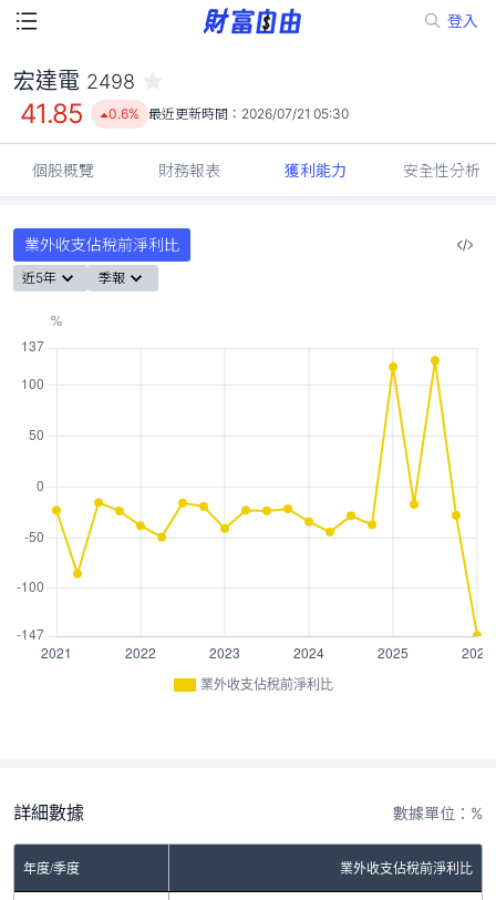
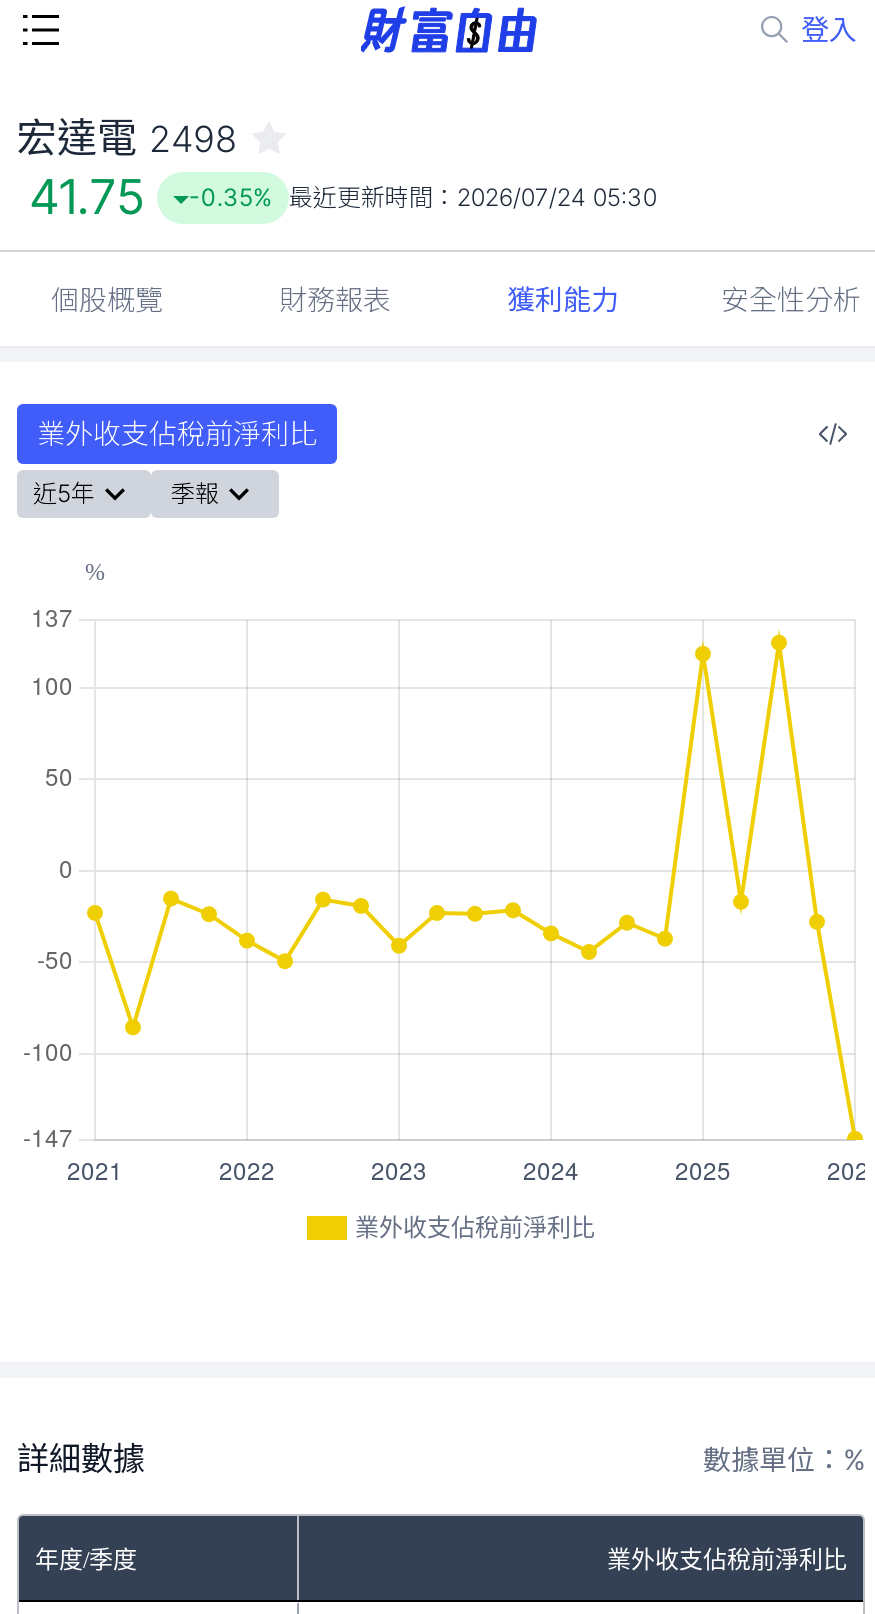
- 41.85
+ 41.75

- 0.6% 最近更新時間：2026/07/21 05:30
+ -0.35% 最近更新時間：2026/07/24 05:30
